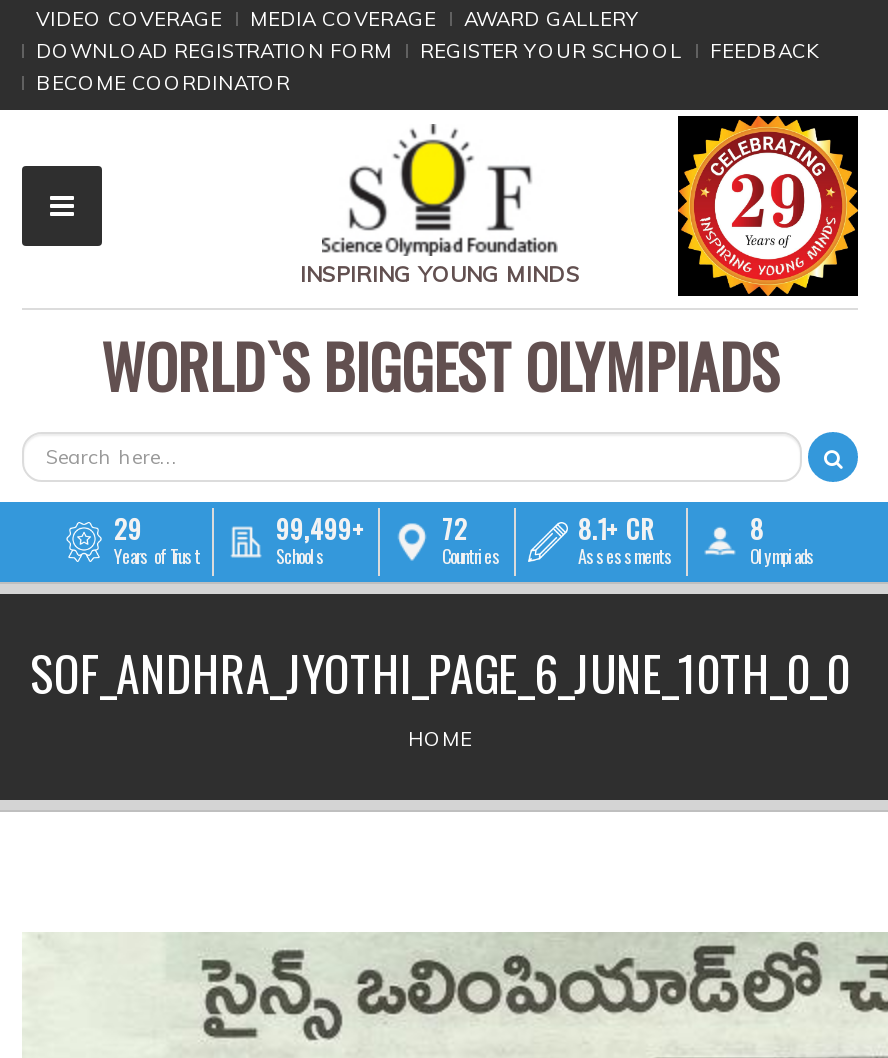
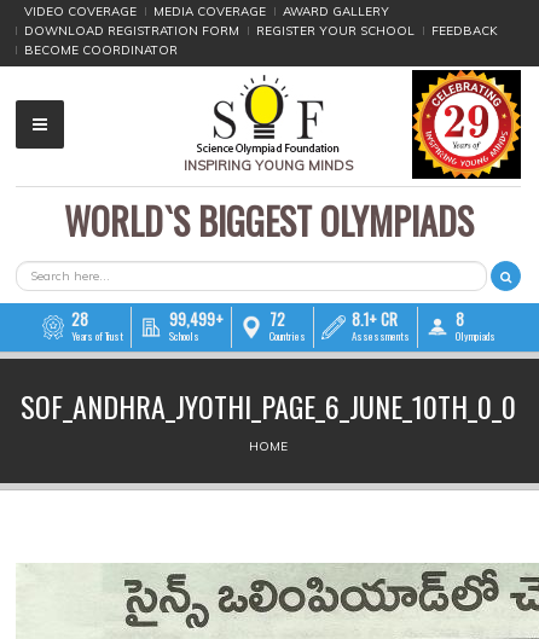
- 29
+ 28
